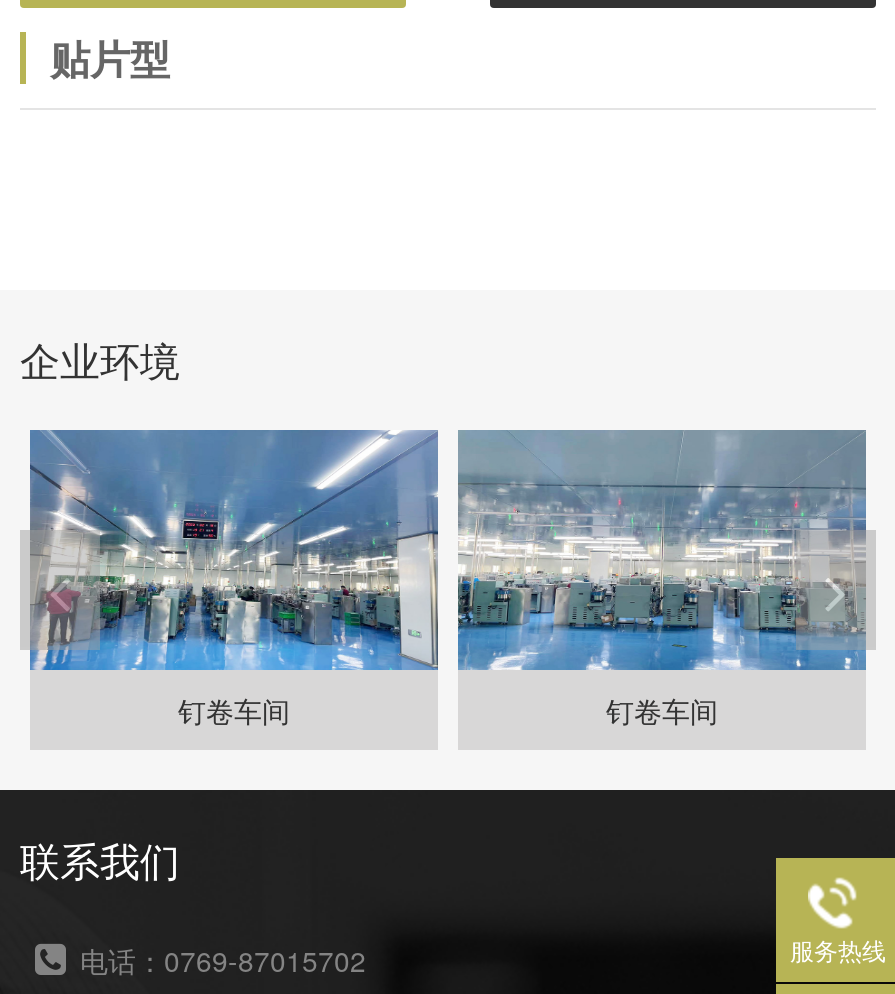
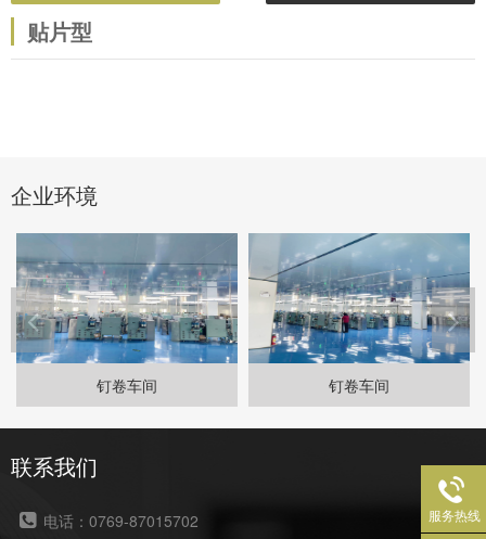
- [image]
+ [image]

- [image]
+ [image]
